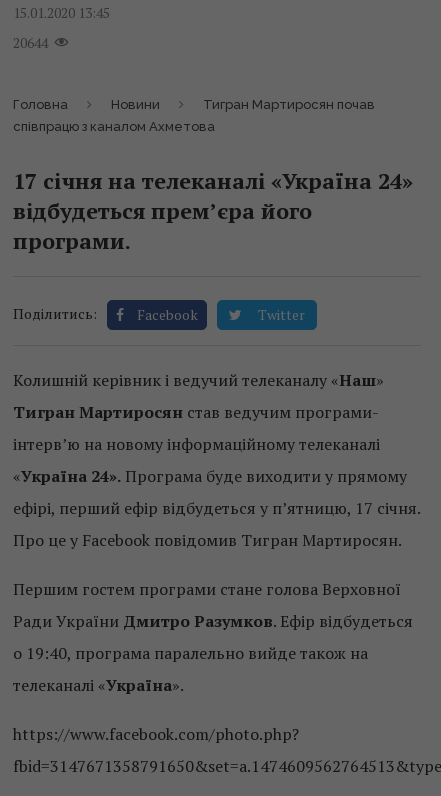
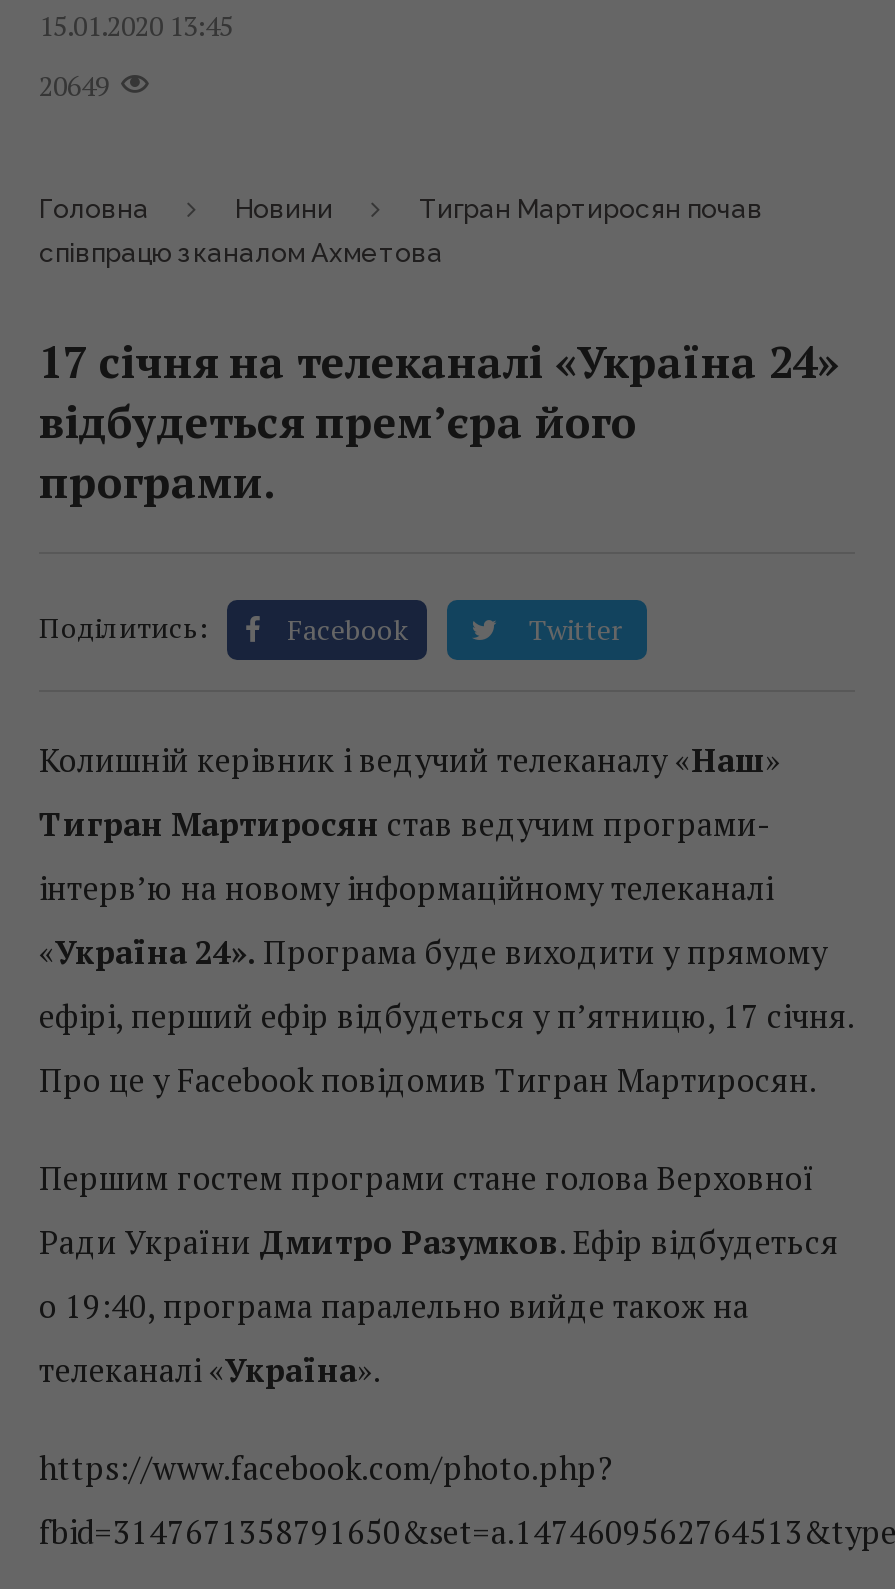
- 20644
+ 20649
